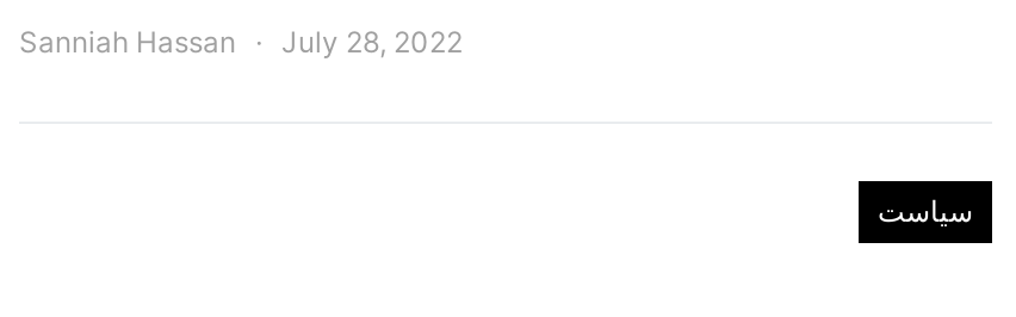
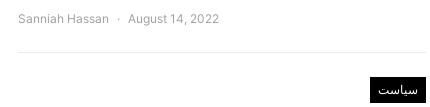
- Sanniah Hassan July 28, 2022
+ Sanniah Hassan August 14, 2022
